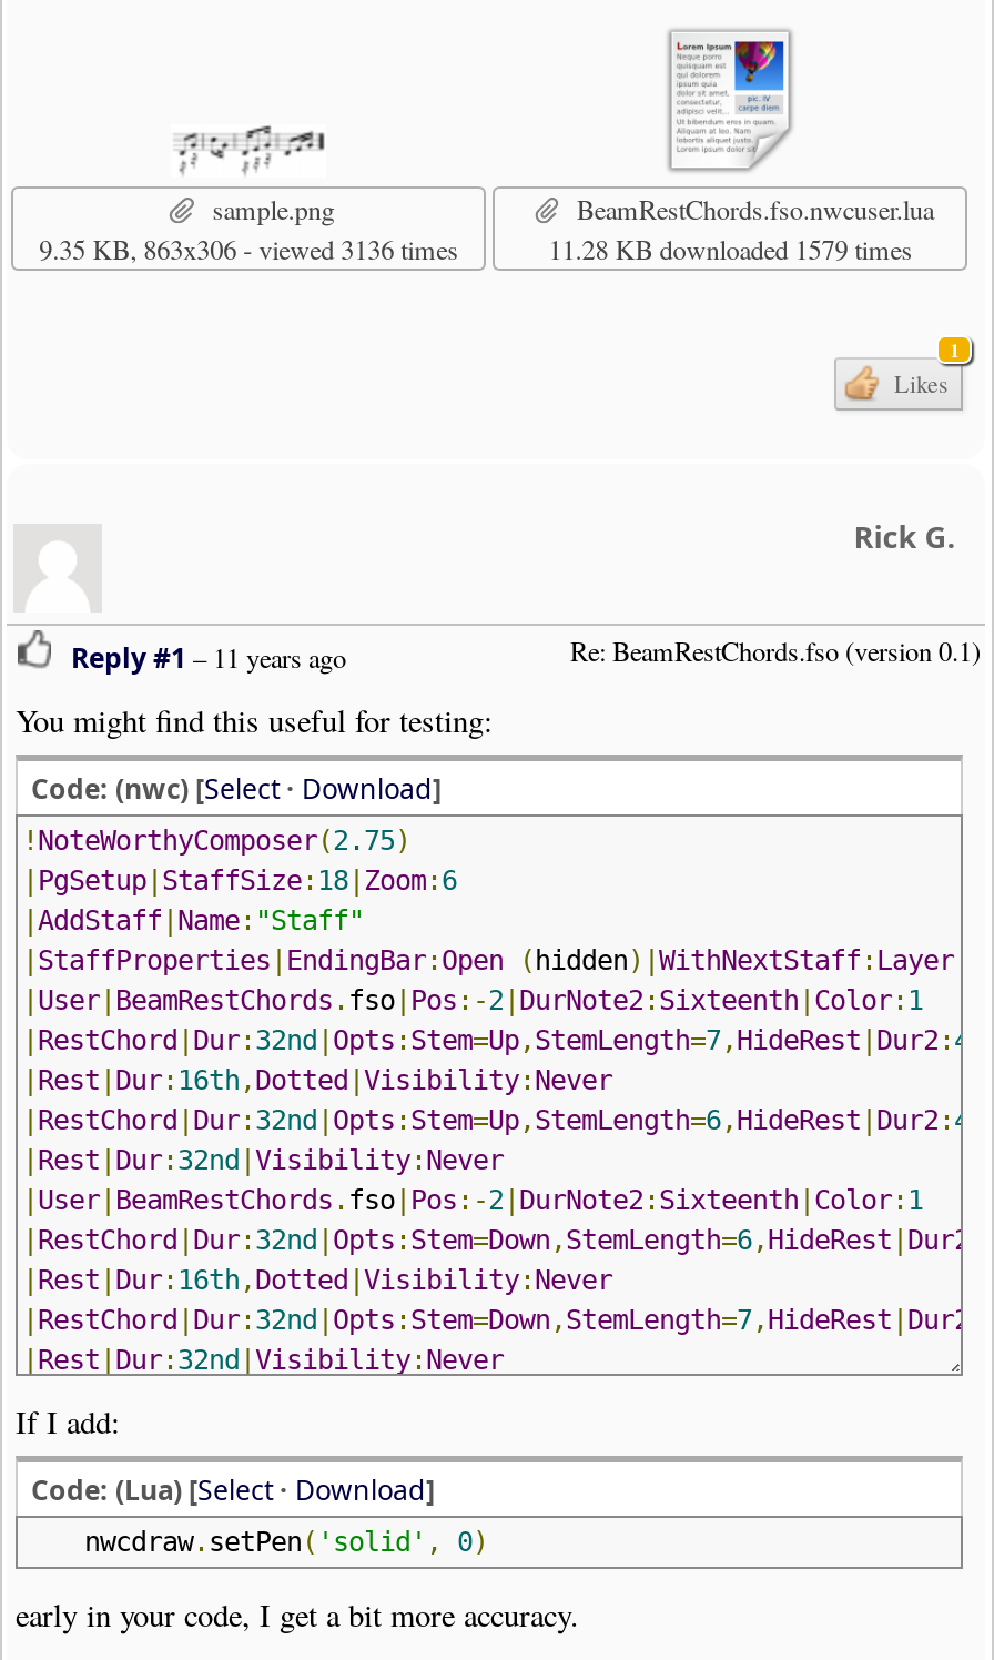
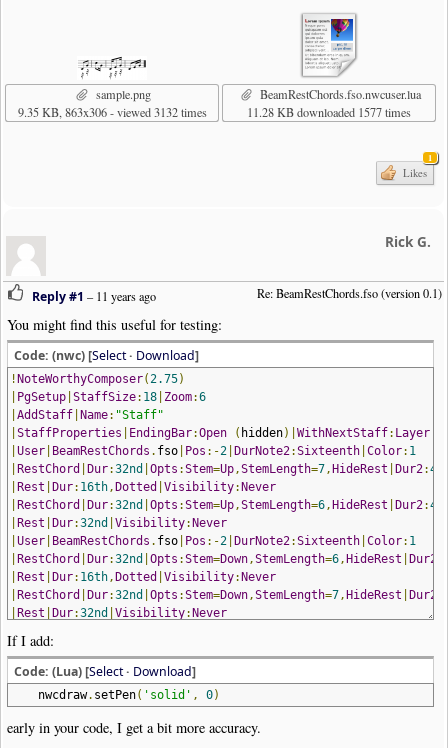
- 9.35 KB, 863x306 - viewed 3136 times
+ 9.35 KB, 863x306 - viewed 3132 times

- 11.28 KB downloaded 1579 times
+ 11.28 KB downloaded 1577 times
